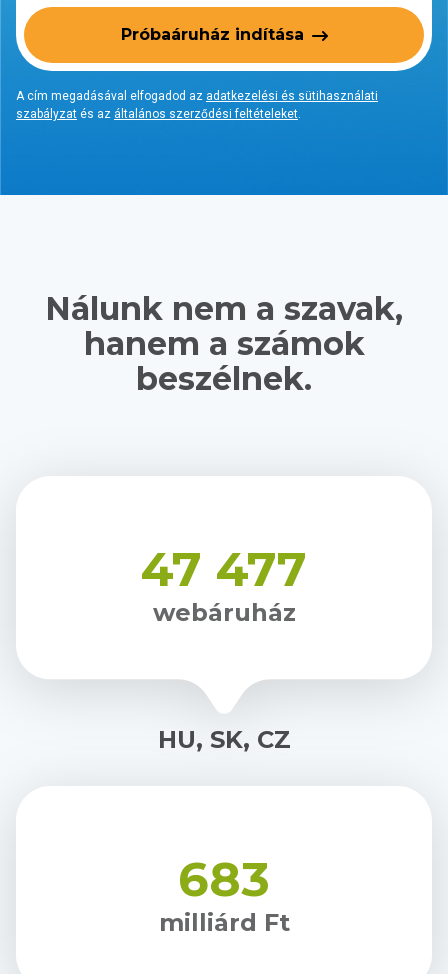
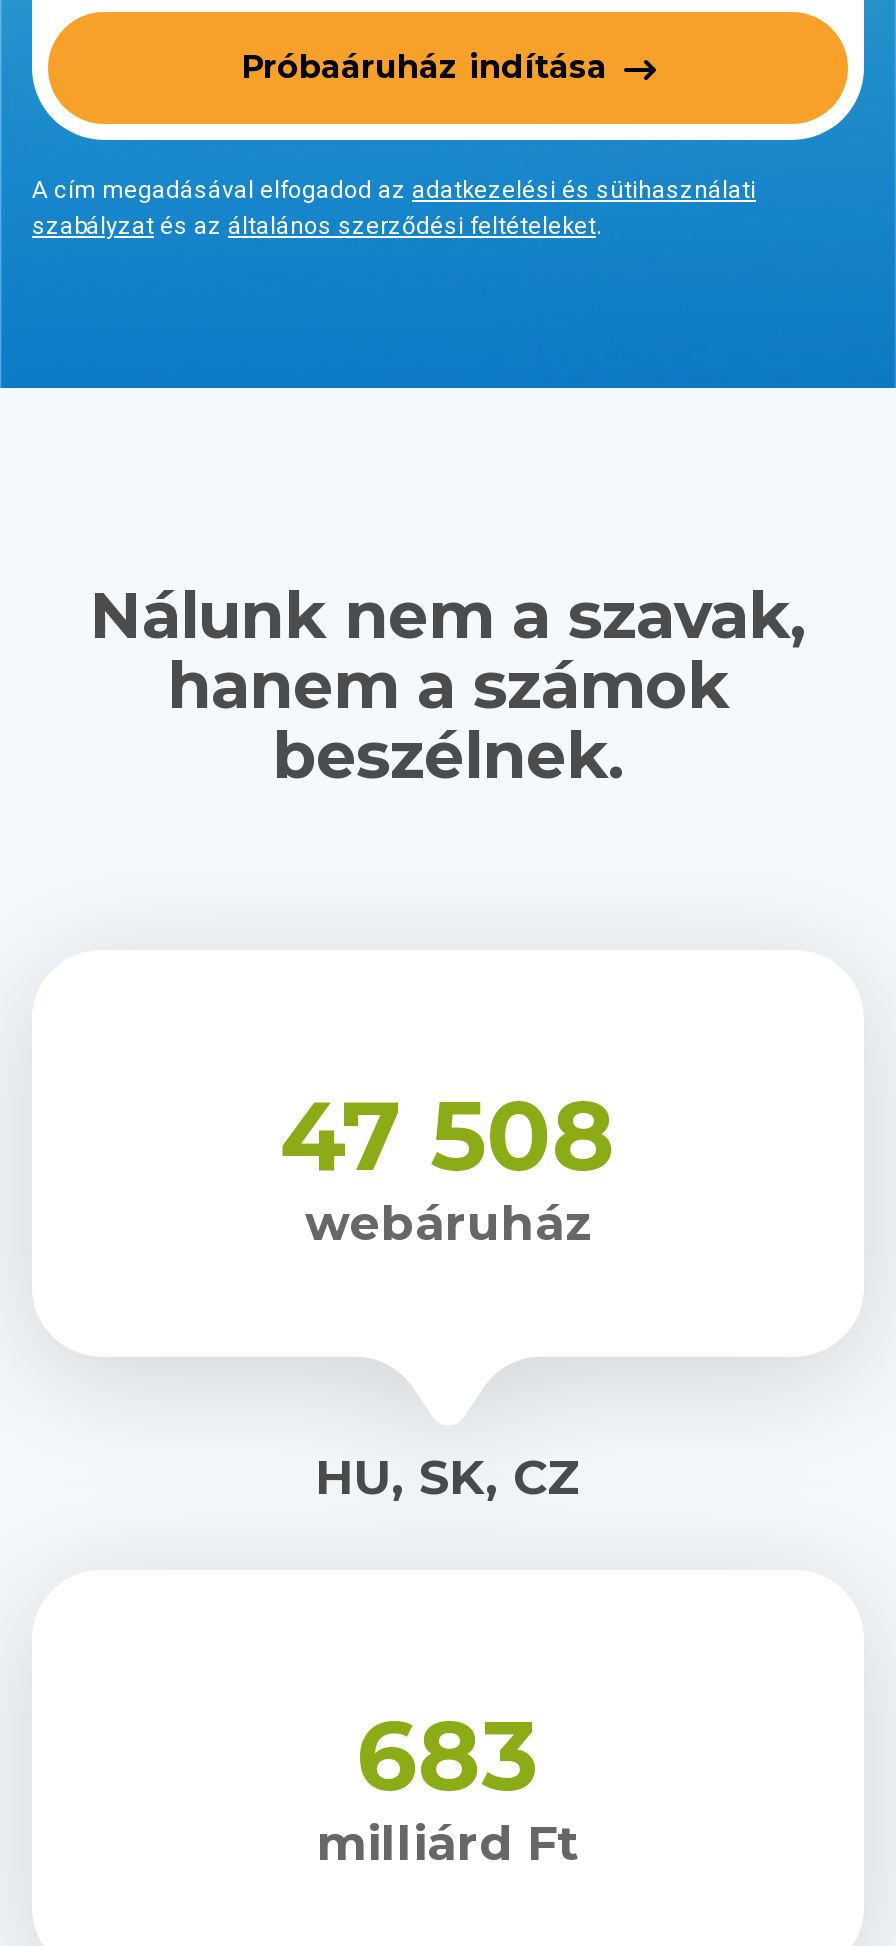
- 47 477
+ 47 508
